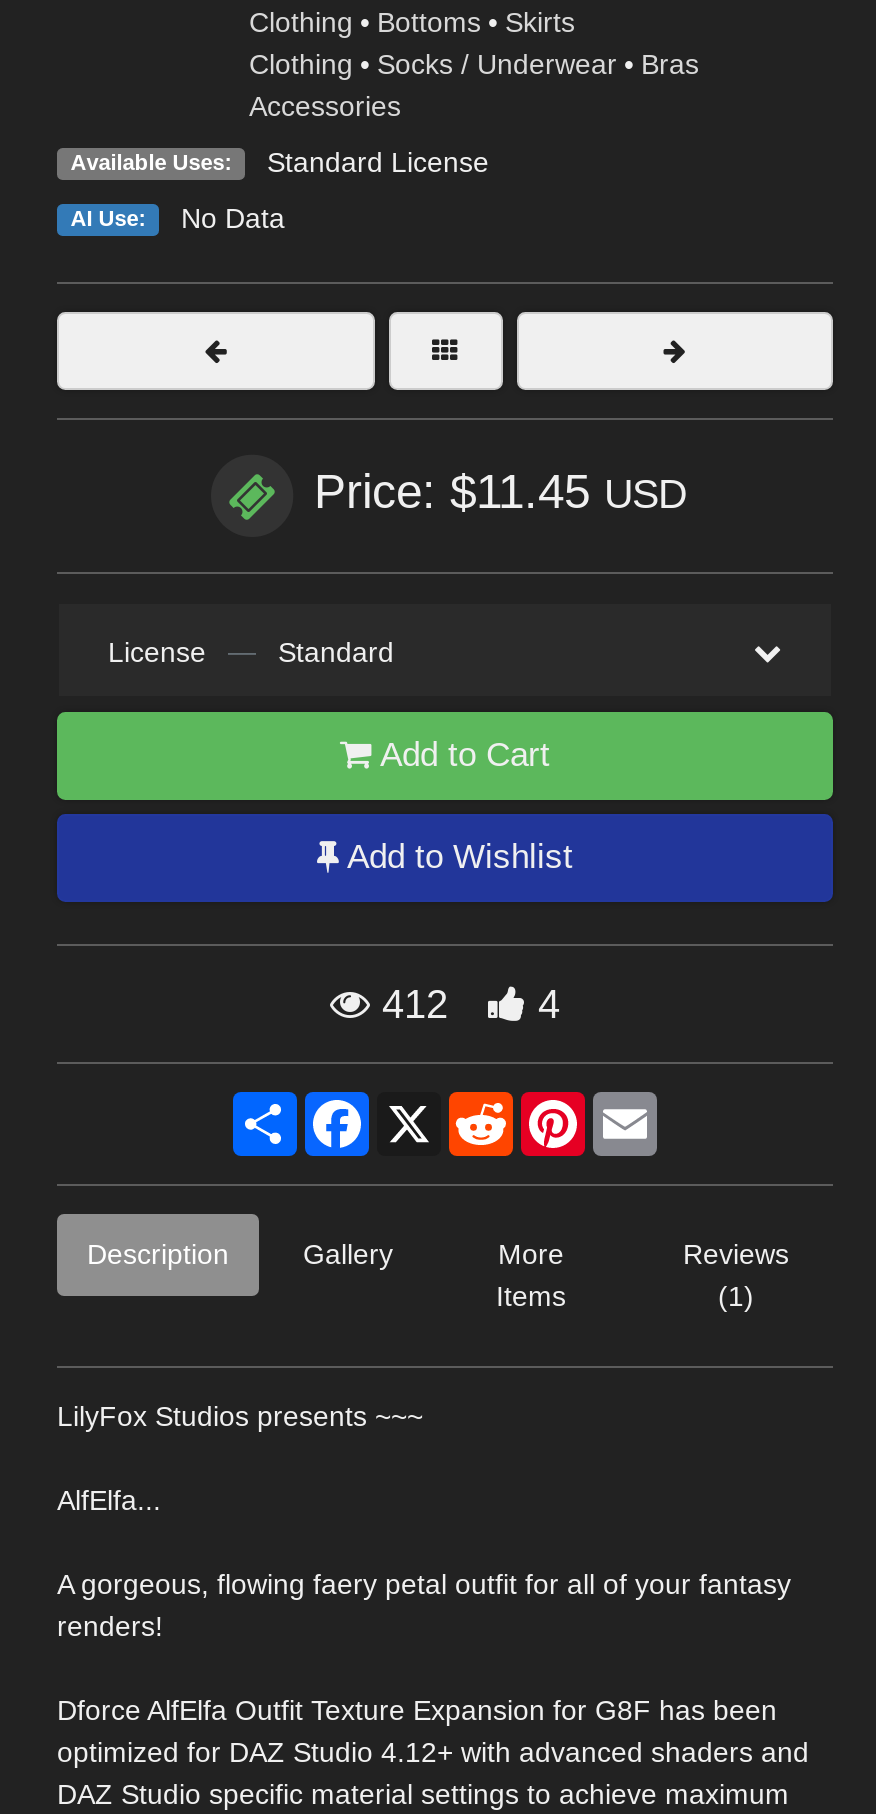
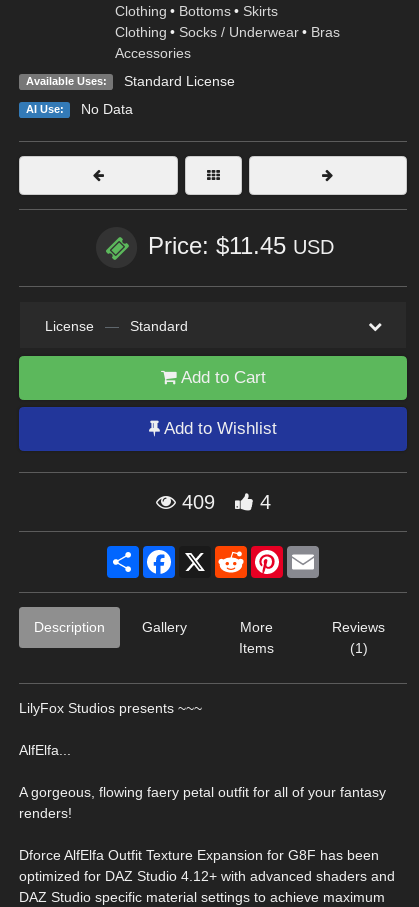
- 412 4
+ 409 4
